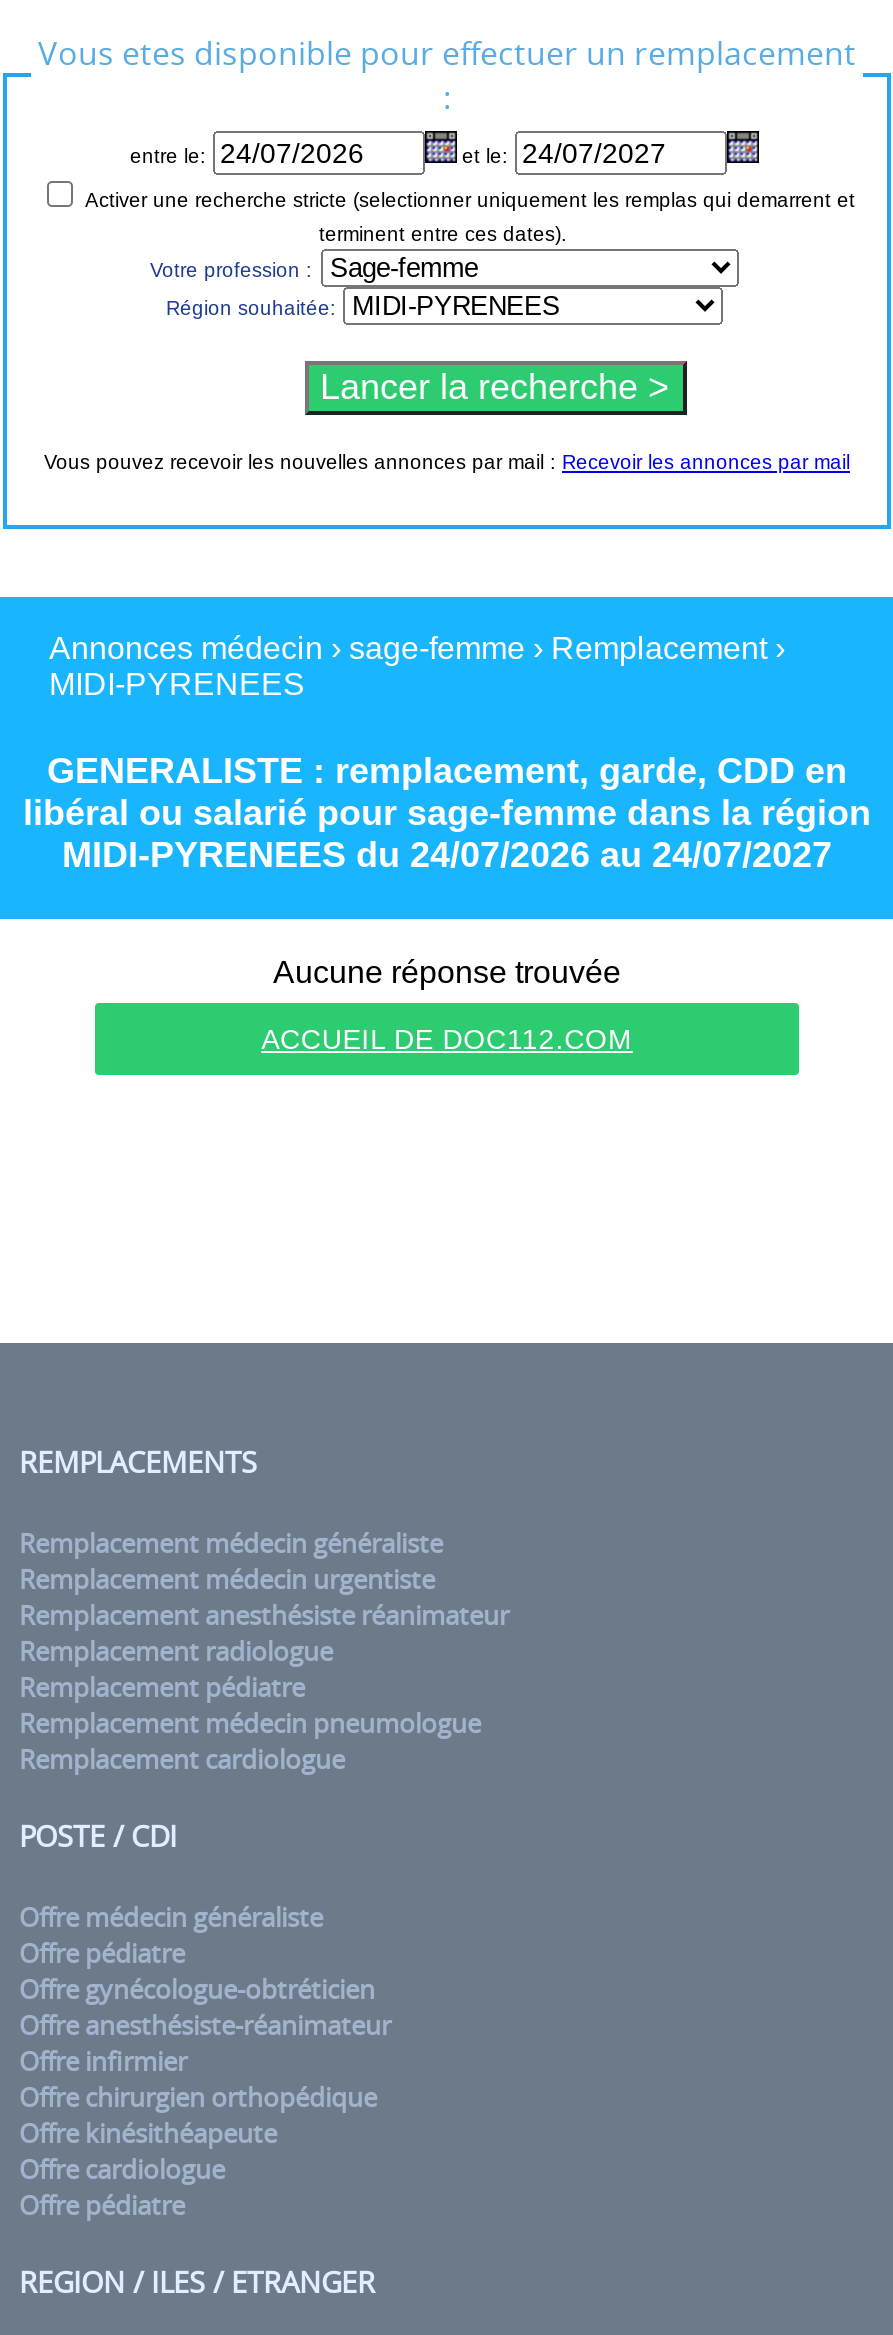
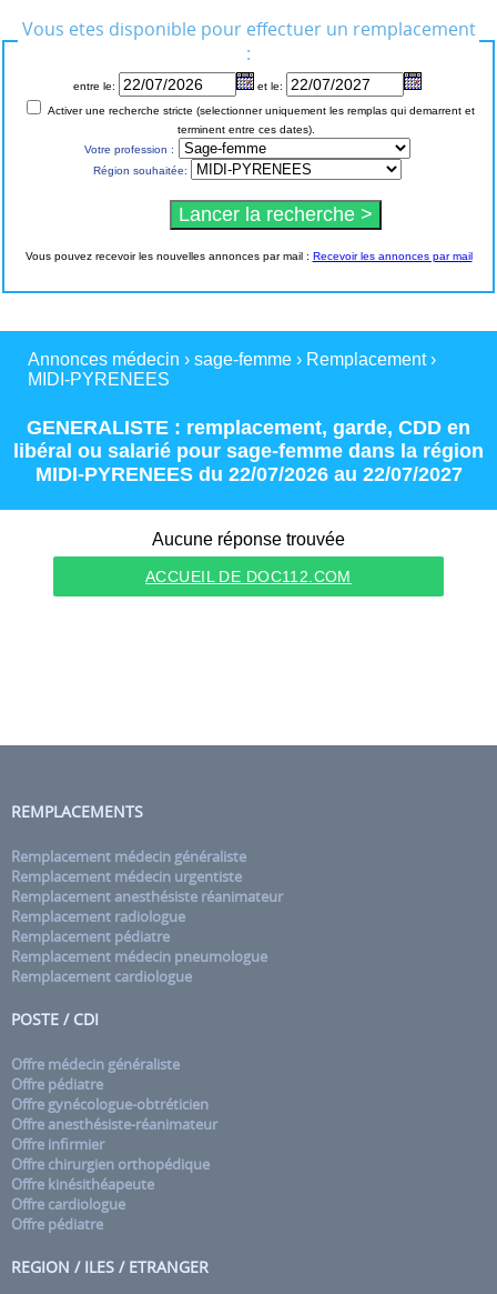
- MIDI-PYRENEES du 24/07/2026 au 24/07/2027
+ MIDI-PYRENEES du 22/07/2026 au 22/07/2027
